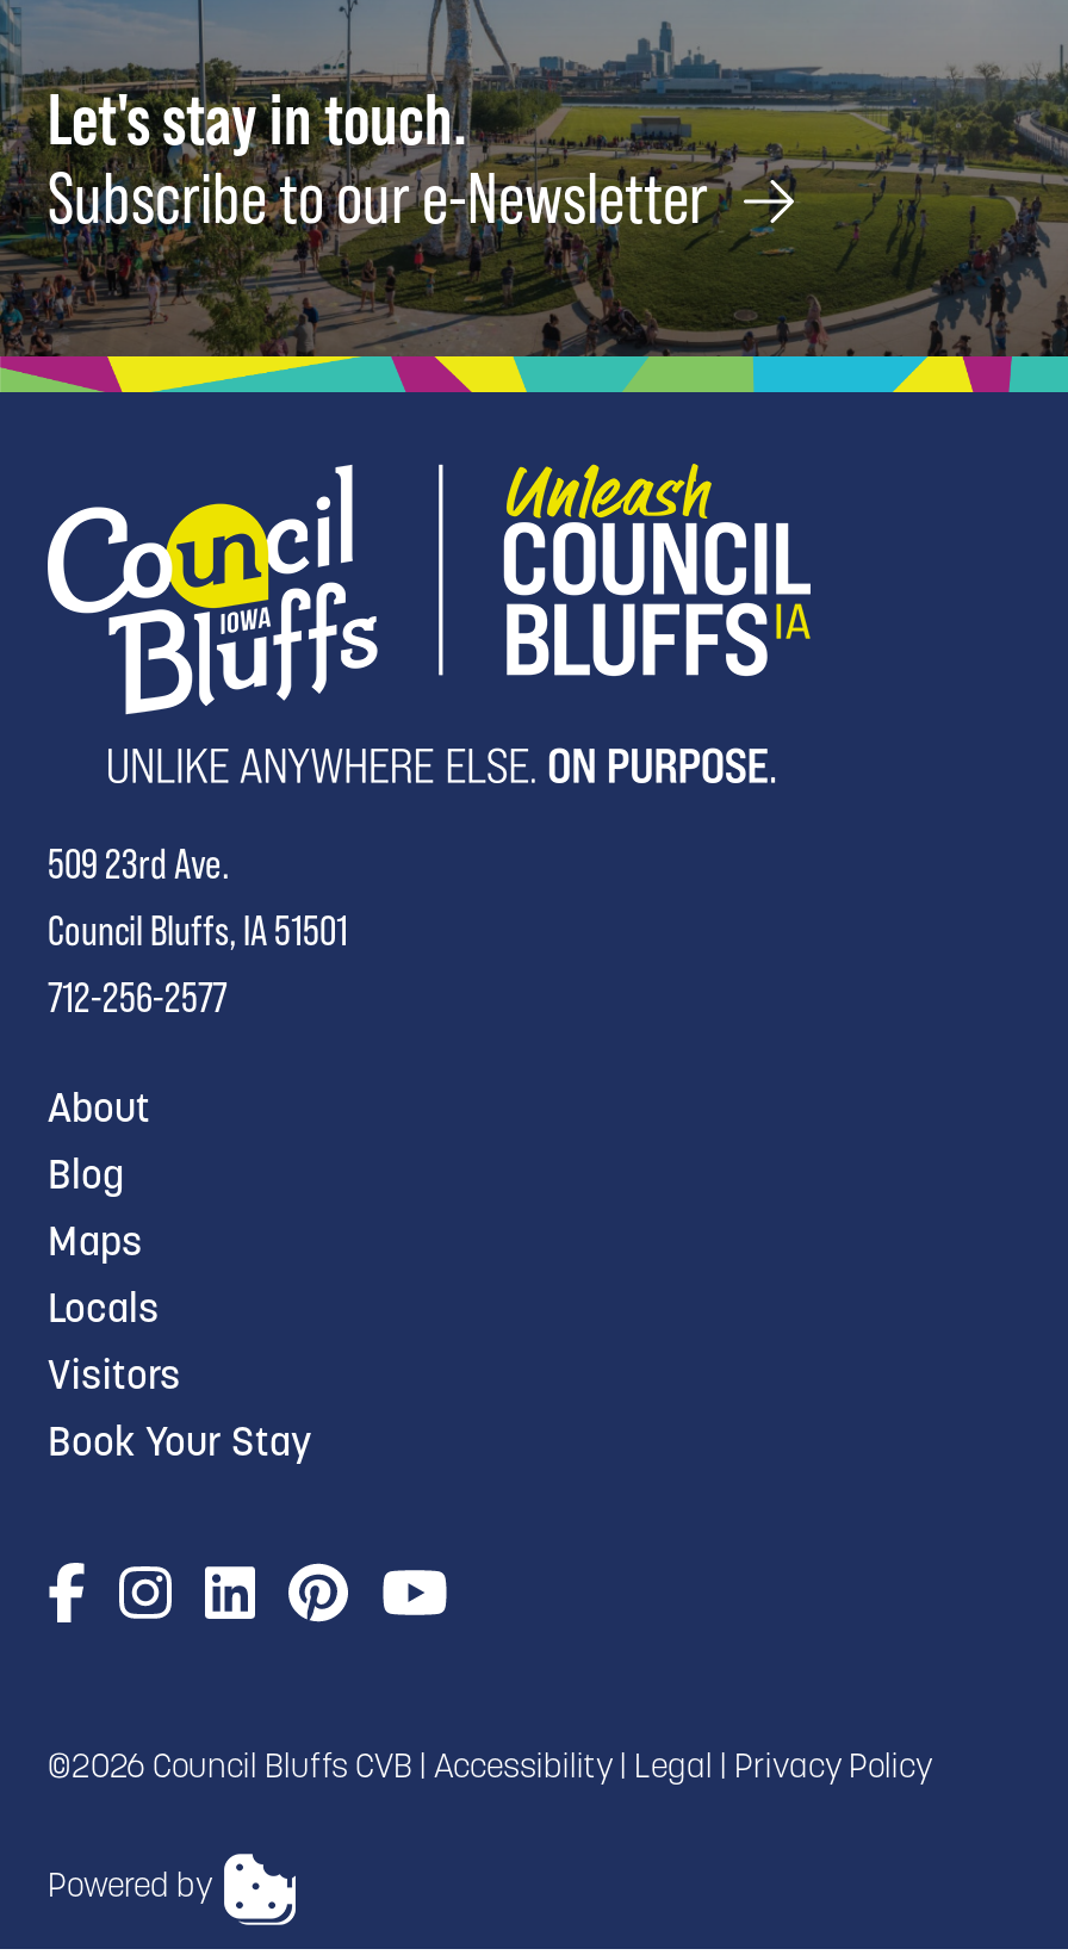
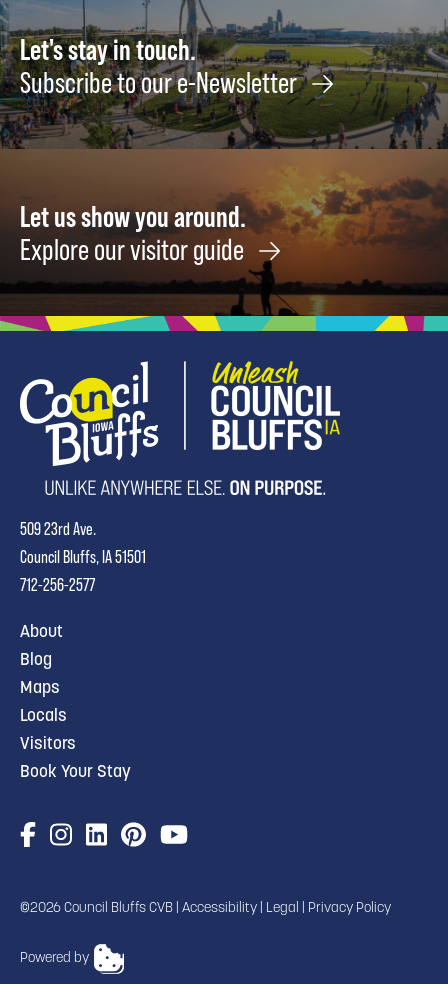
+ [image]
+ Let us show you around.
+ Explore our visitor guide
